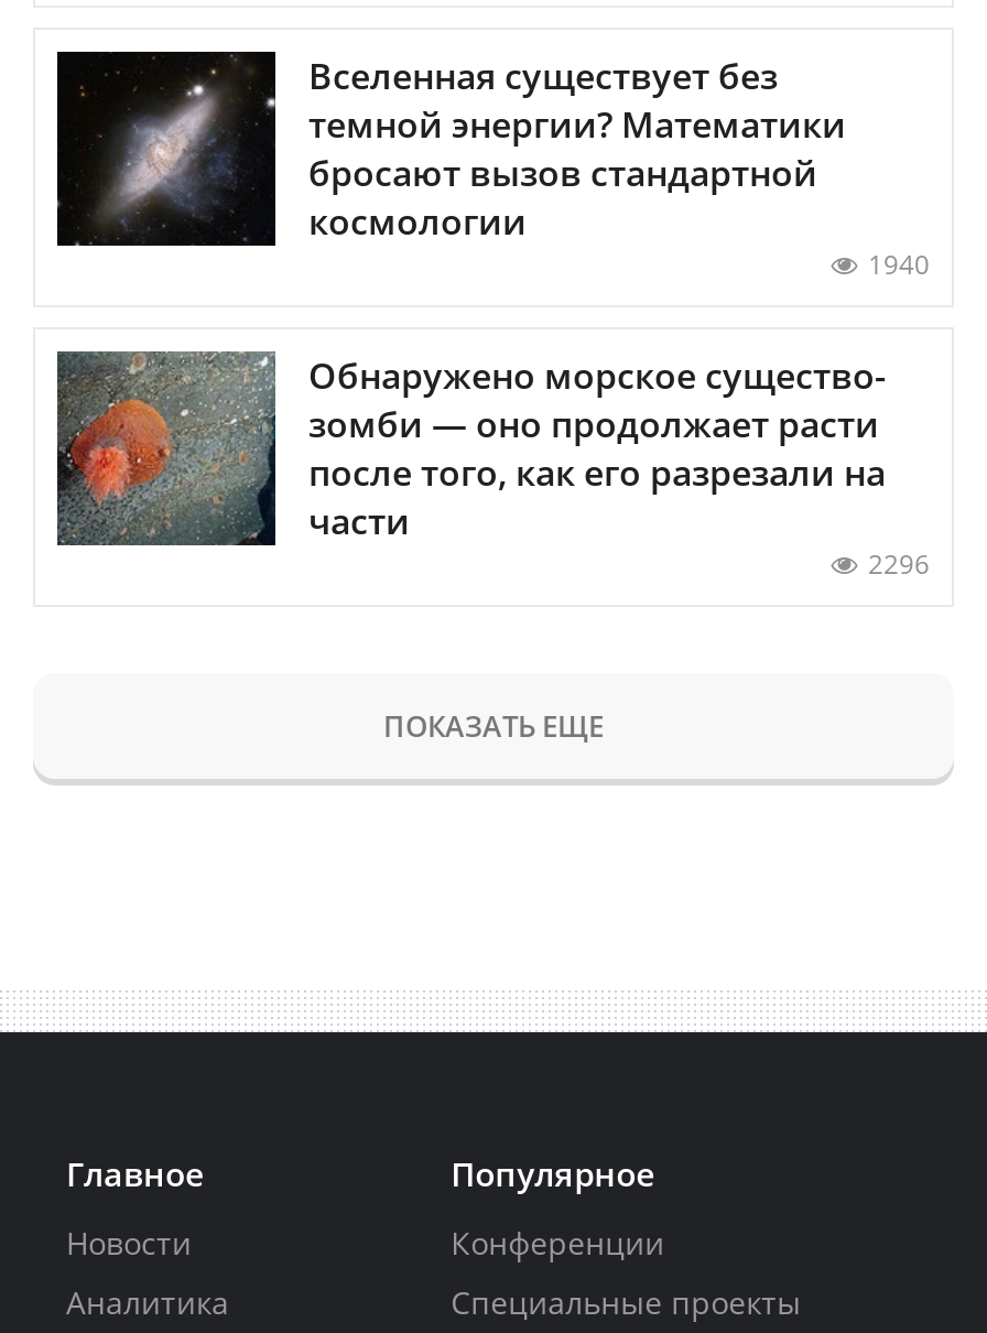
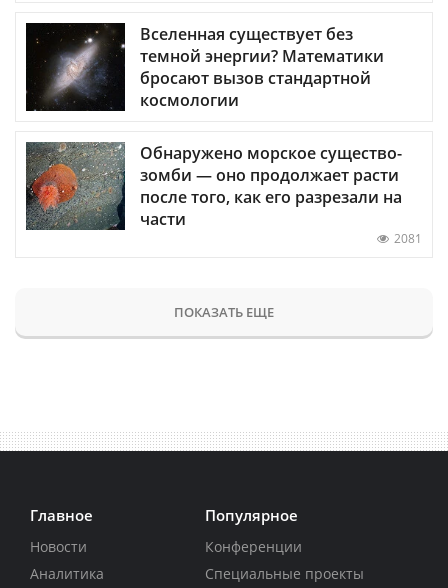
- 1940

- 2296
+ 2081
